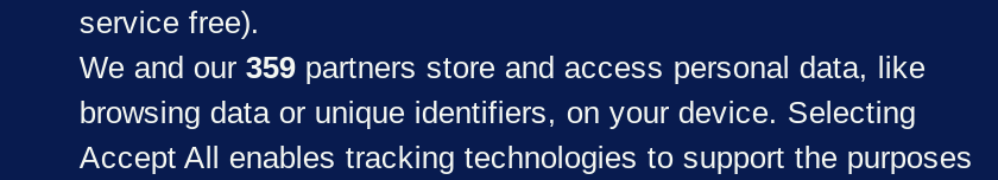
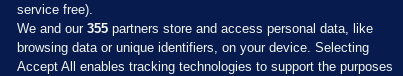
- We and our 359 partners store and access personal data, like
+ We and our 355 partners store and access personal data, like
